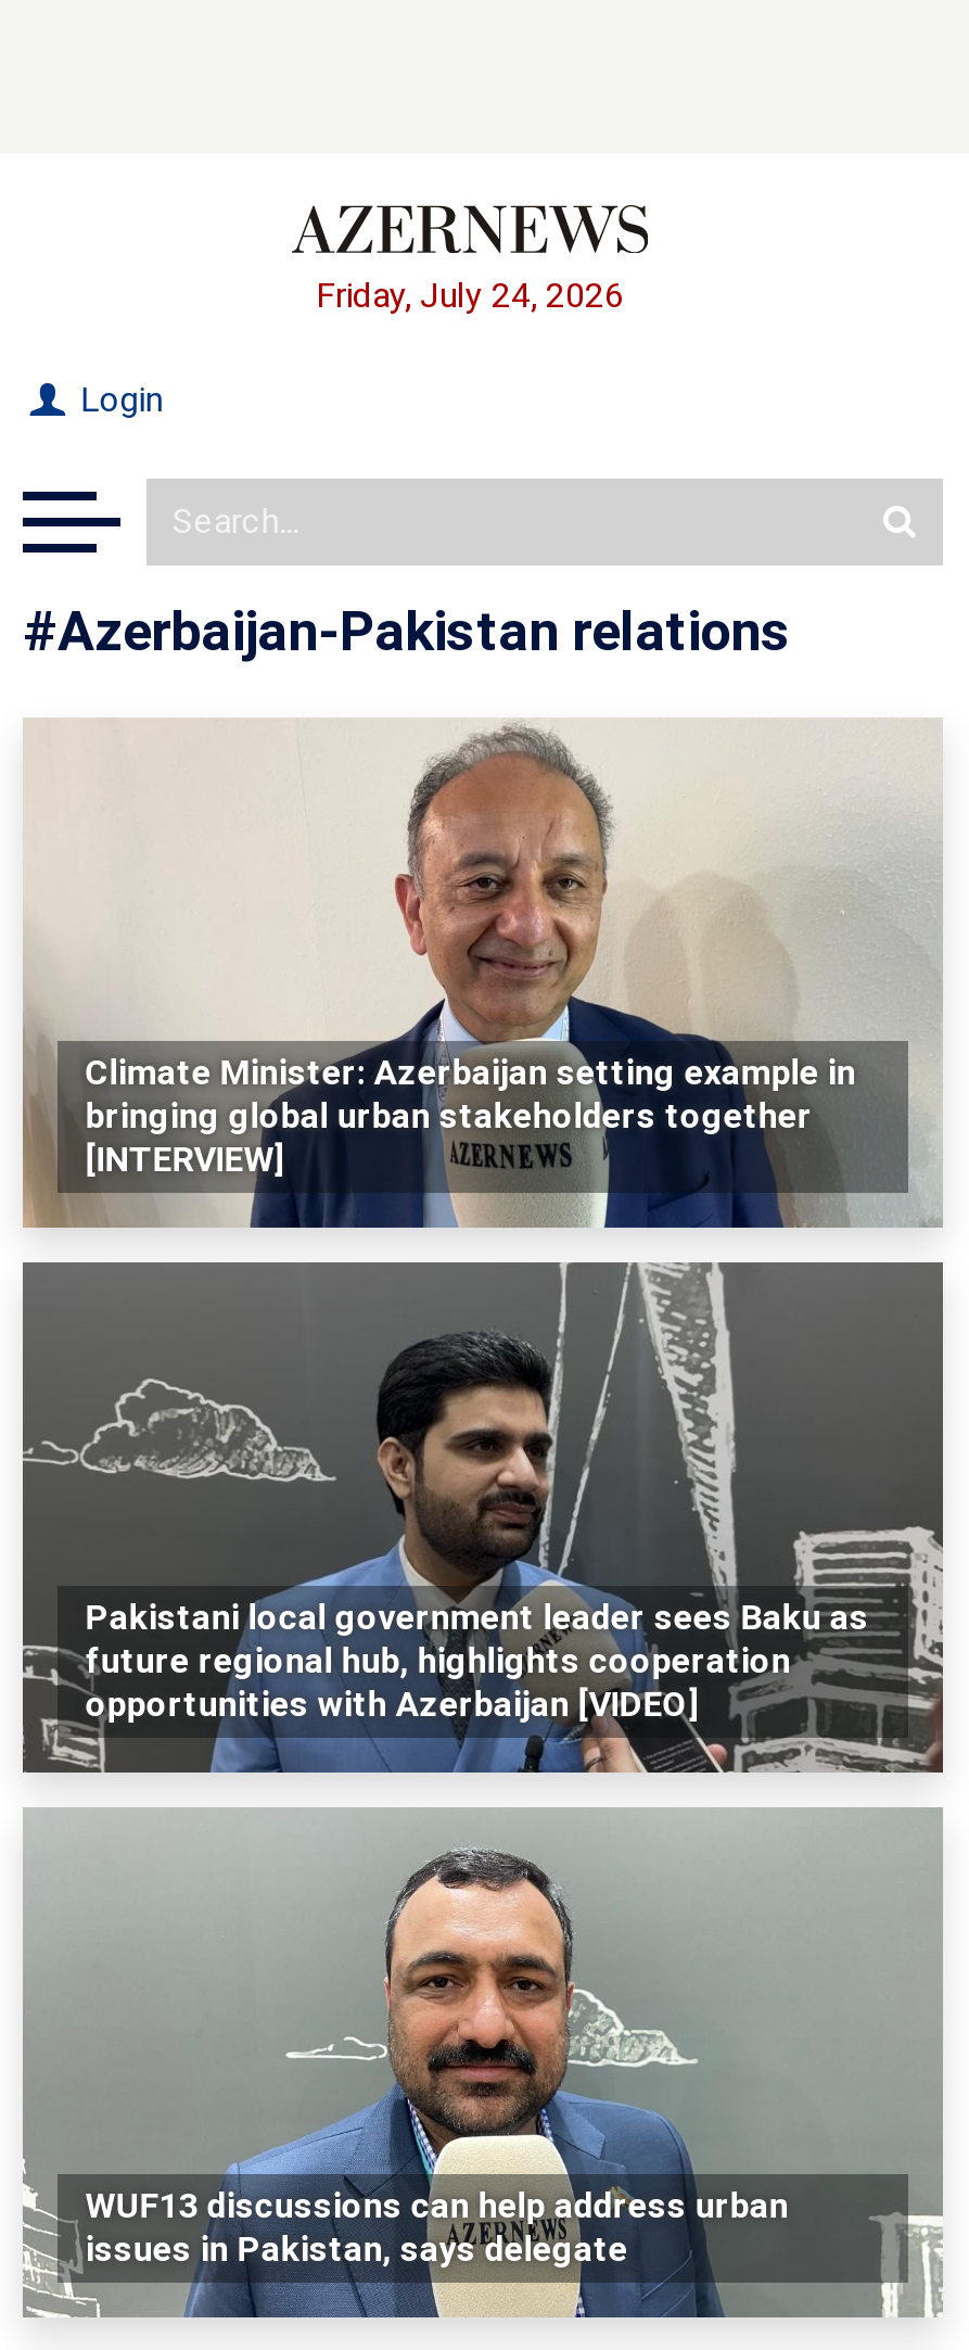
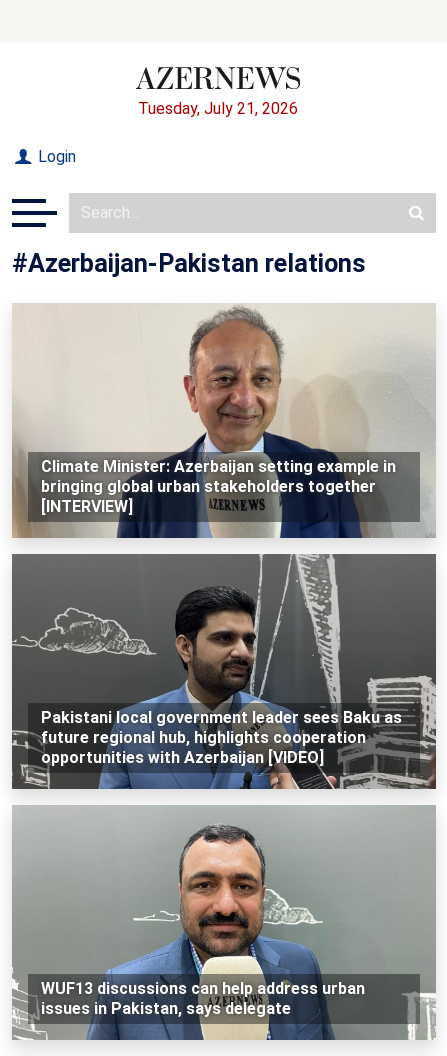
- Friday, July 24, 2026
+ Tuesday, July 21, 2026
